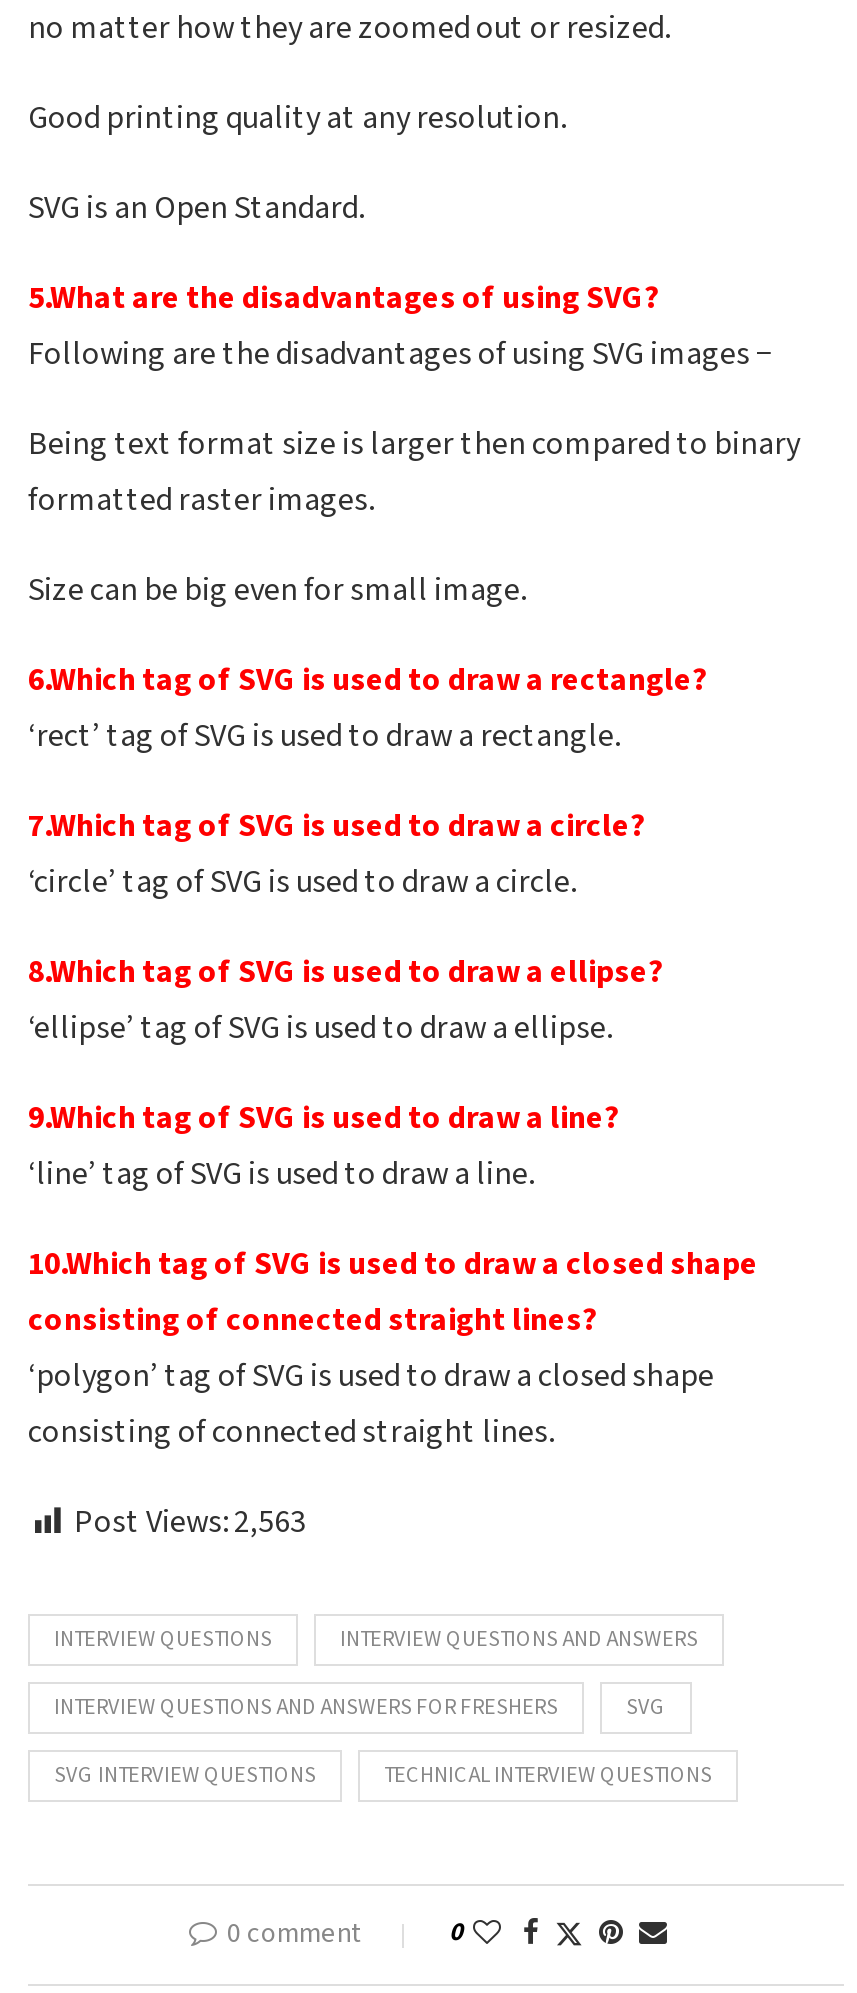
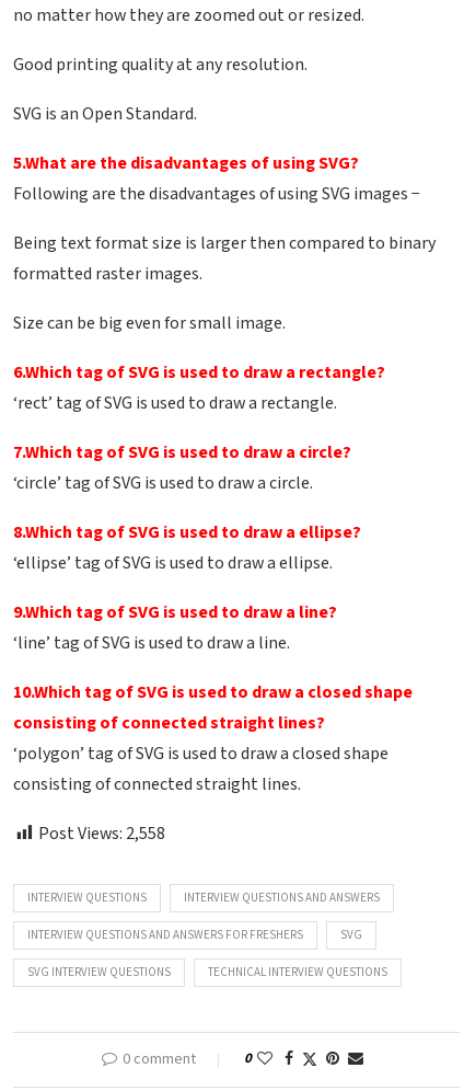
- Post Views: 2,563
+ Post Views: 2,558
